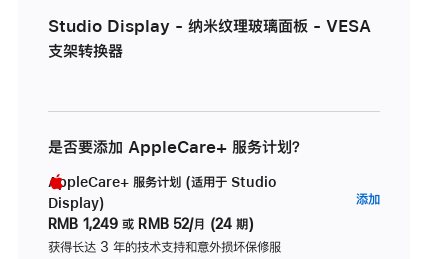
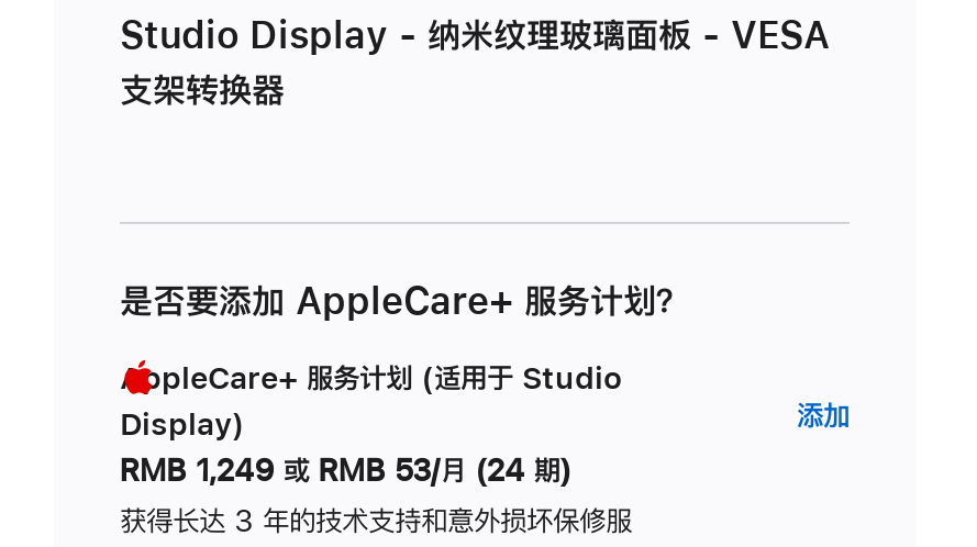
- RMB 1,249 或 RMB 52/月 (24 期)
+ RMB 1,249 或 RMB 53/月 (24 期)
